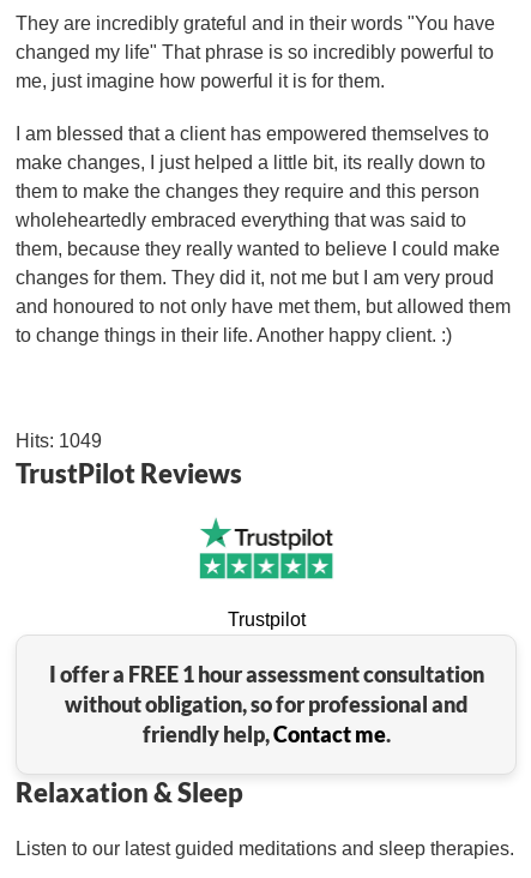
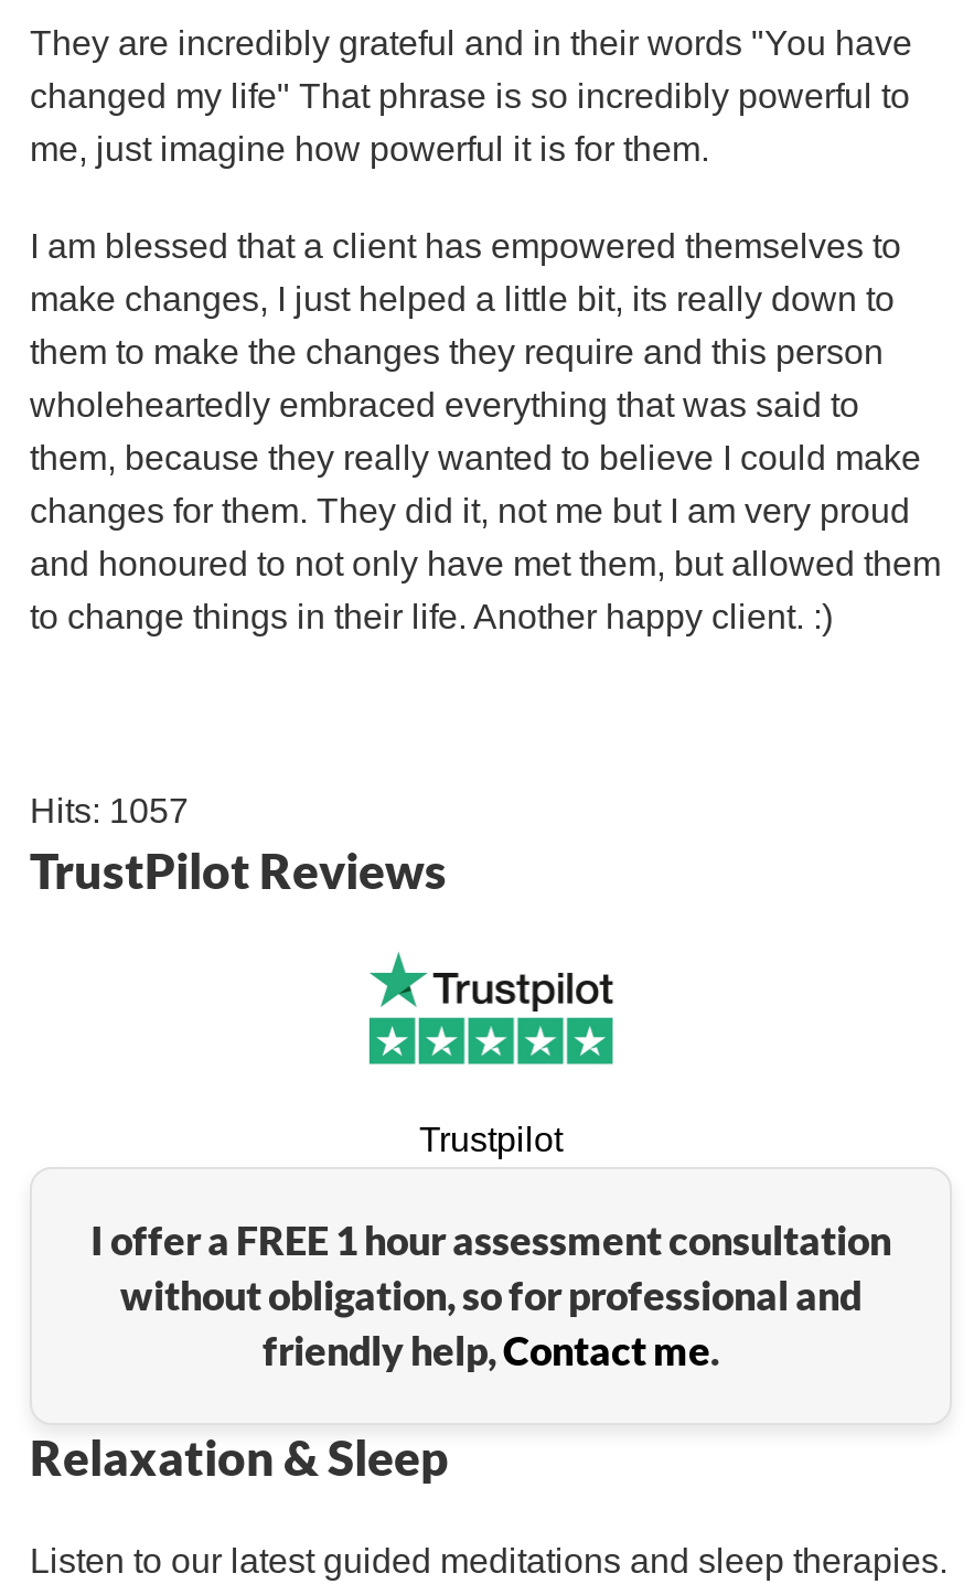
- Hits: 1049
+ Hits: 1057
